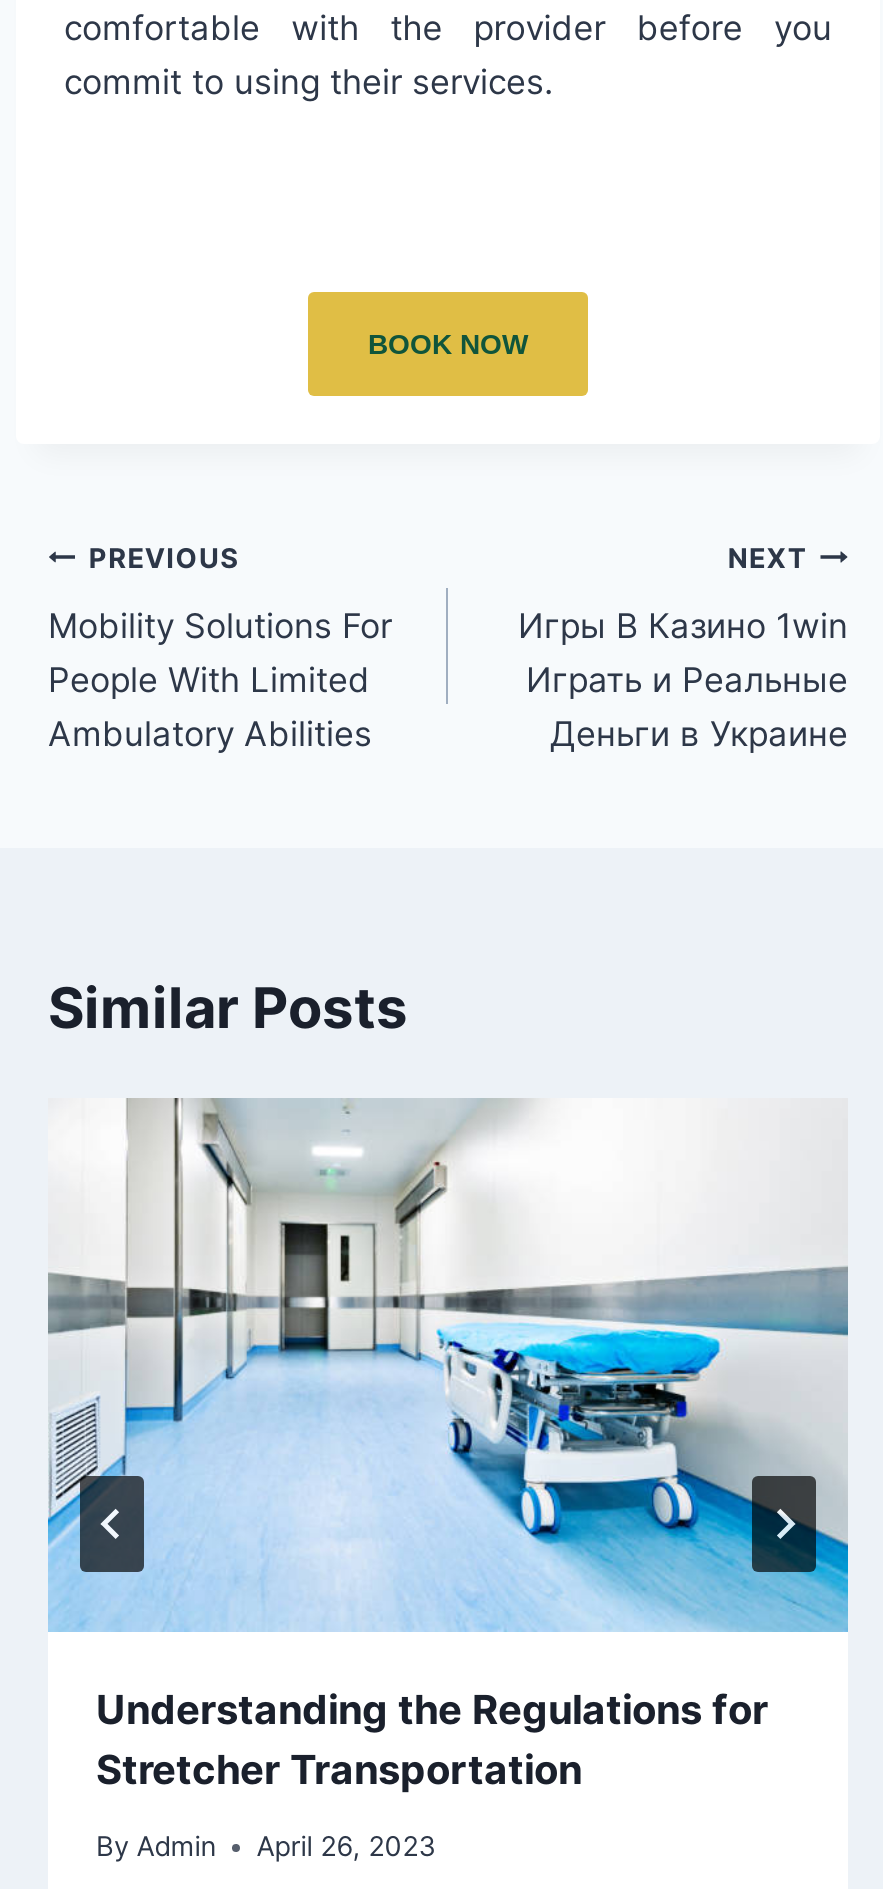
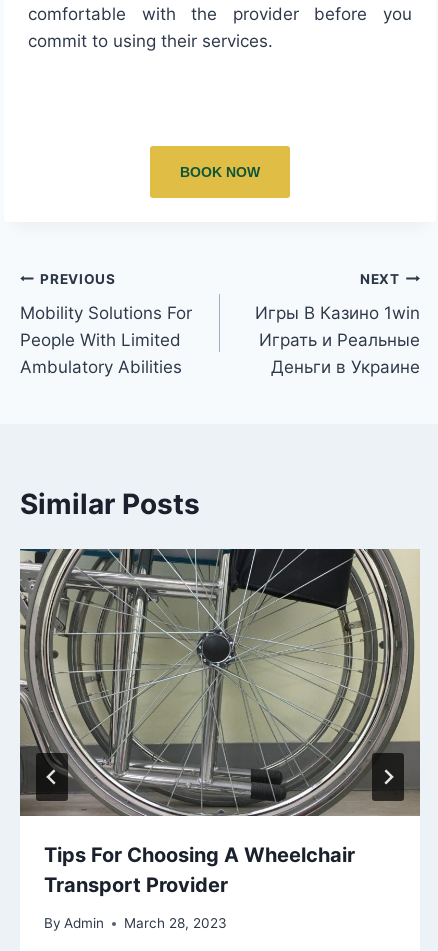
- [image]
- Understanding the Regulations for
- Stretcher Transportation
+ [image]
+ Tips For Choosing A Wheelchair
+ Transport Provider

- By Admin April 26, 2023
+ By Admin March 28, 2023
